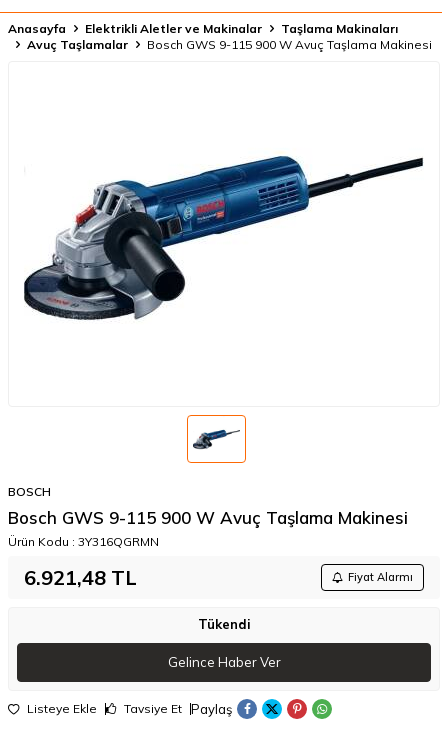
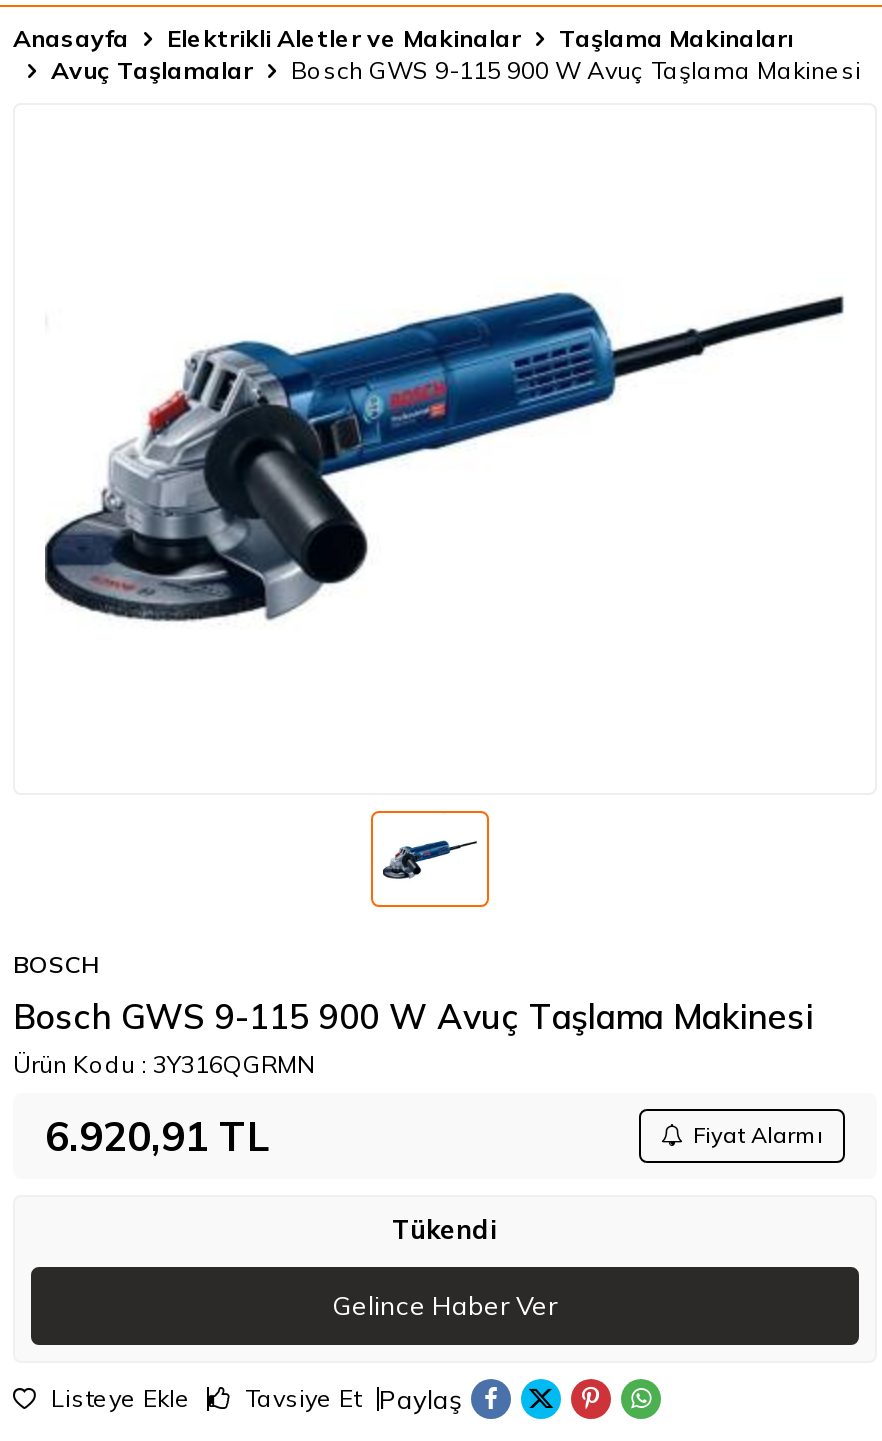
- 6.921,48 TL
+ 6.920,91 TL
